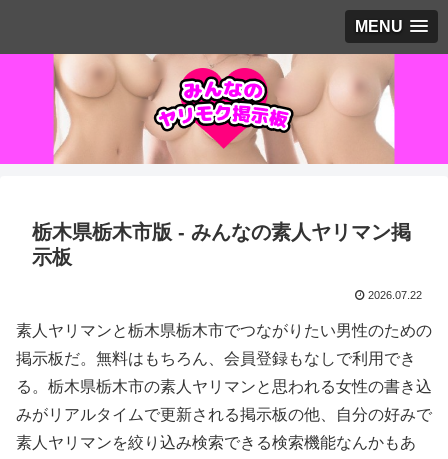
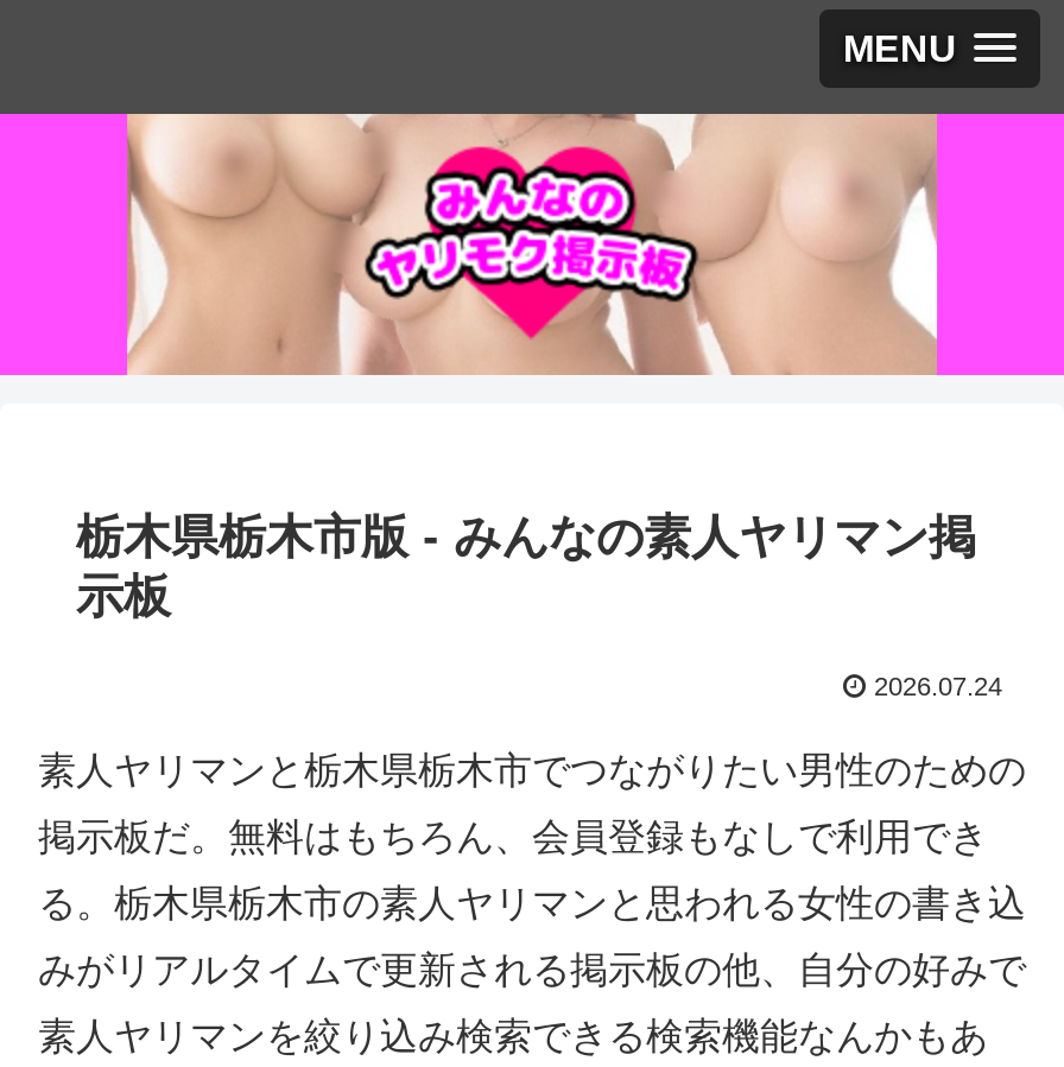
- 2026.07.22
+ 2026.07.24
